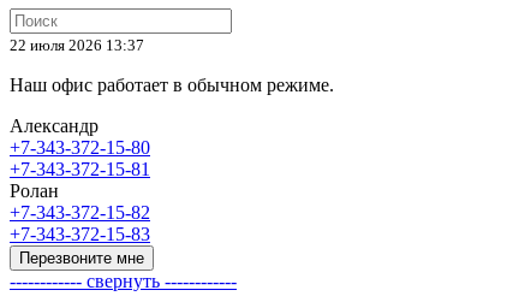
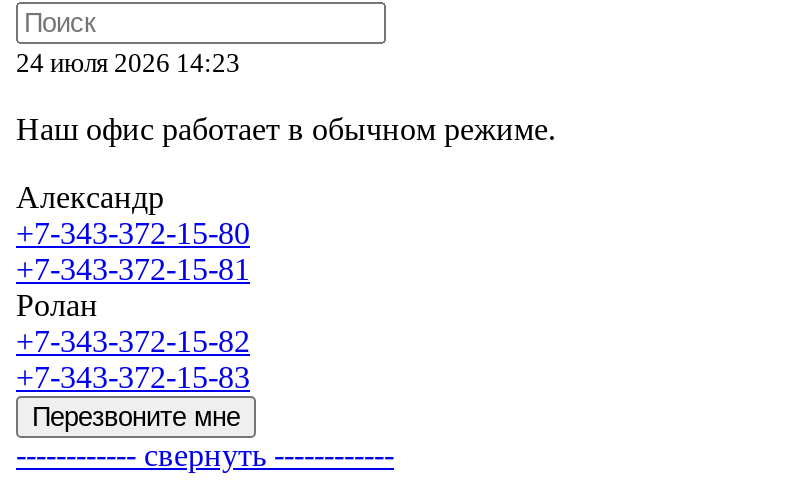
- 22 июля 2026 13:37
+ 24 июля 2026 14:23
